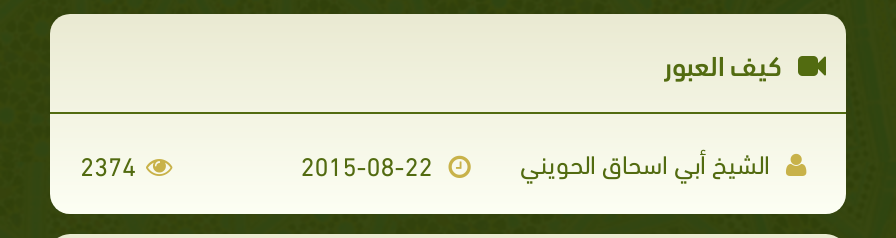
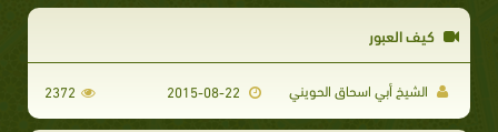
- 2374
+ 2372
